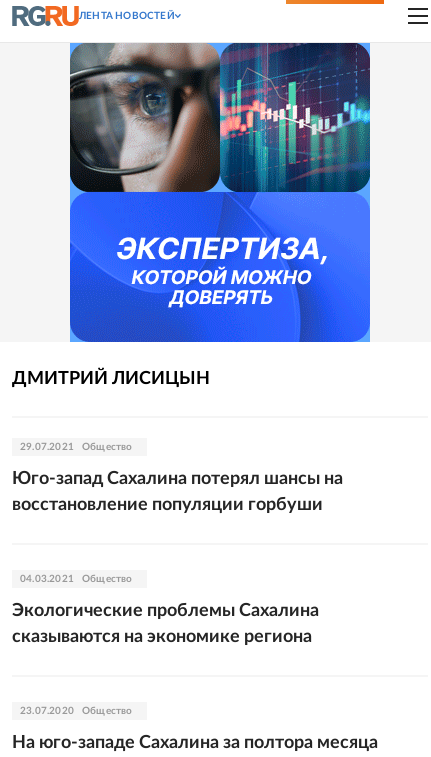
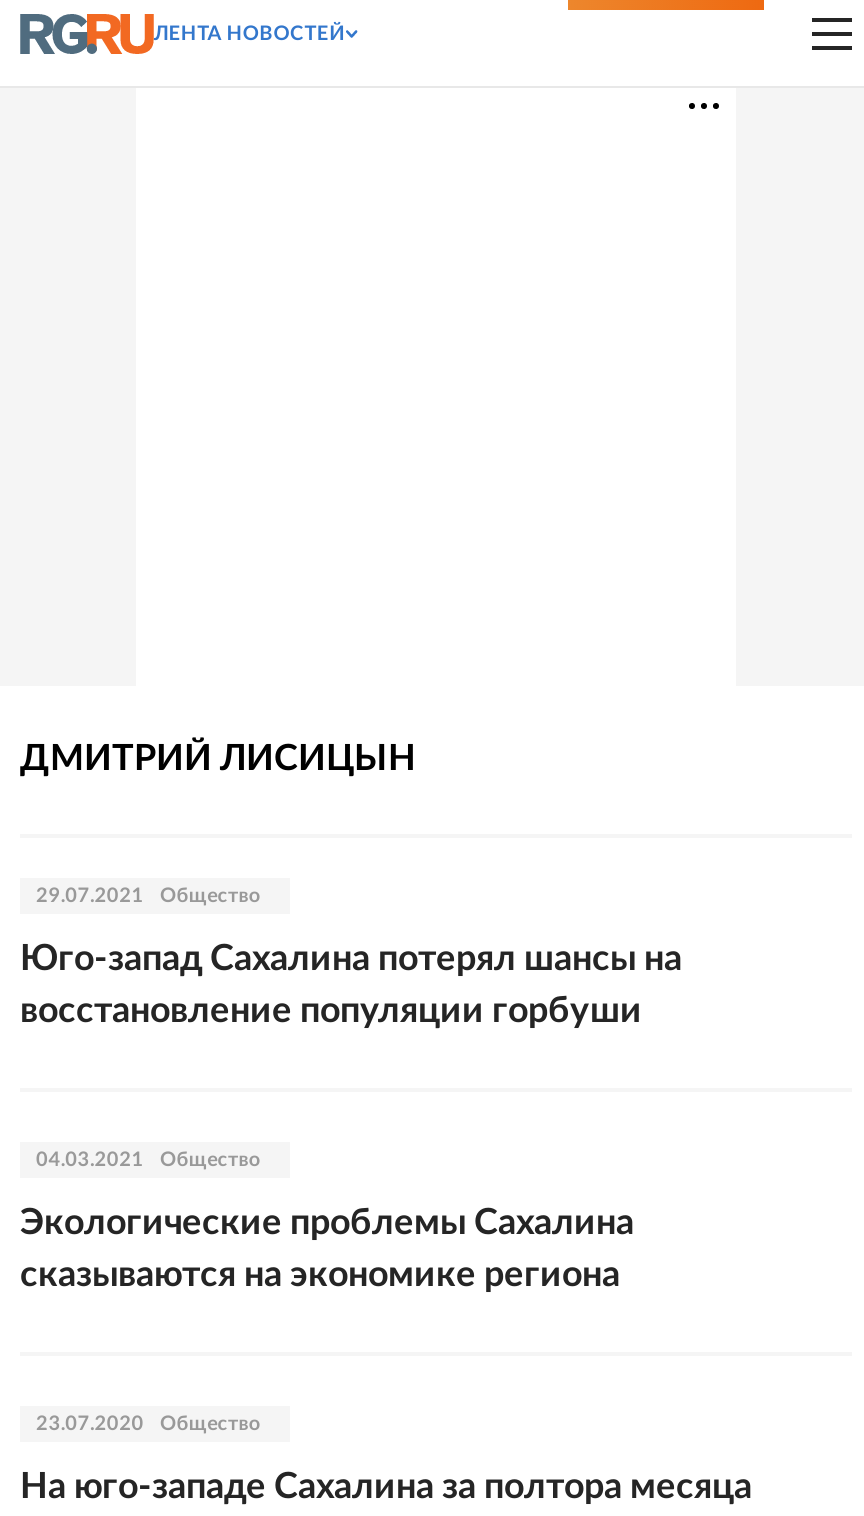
- [image]
